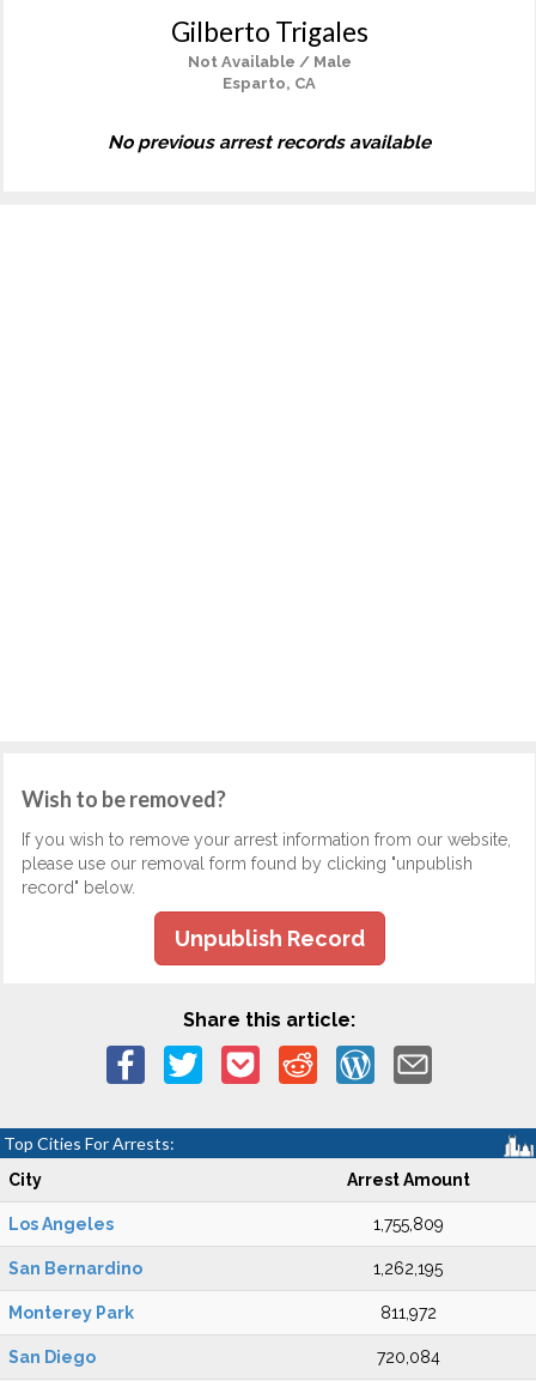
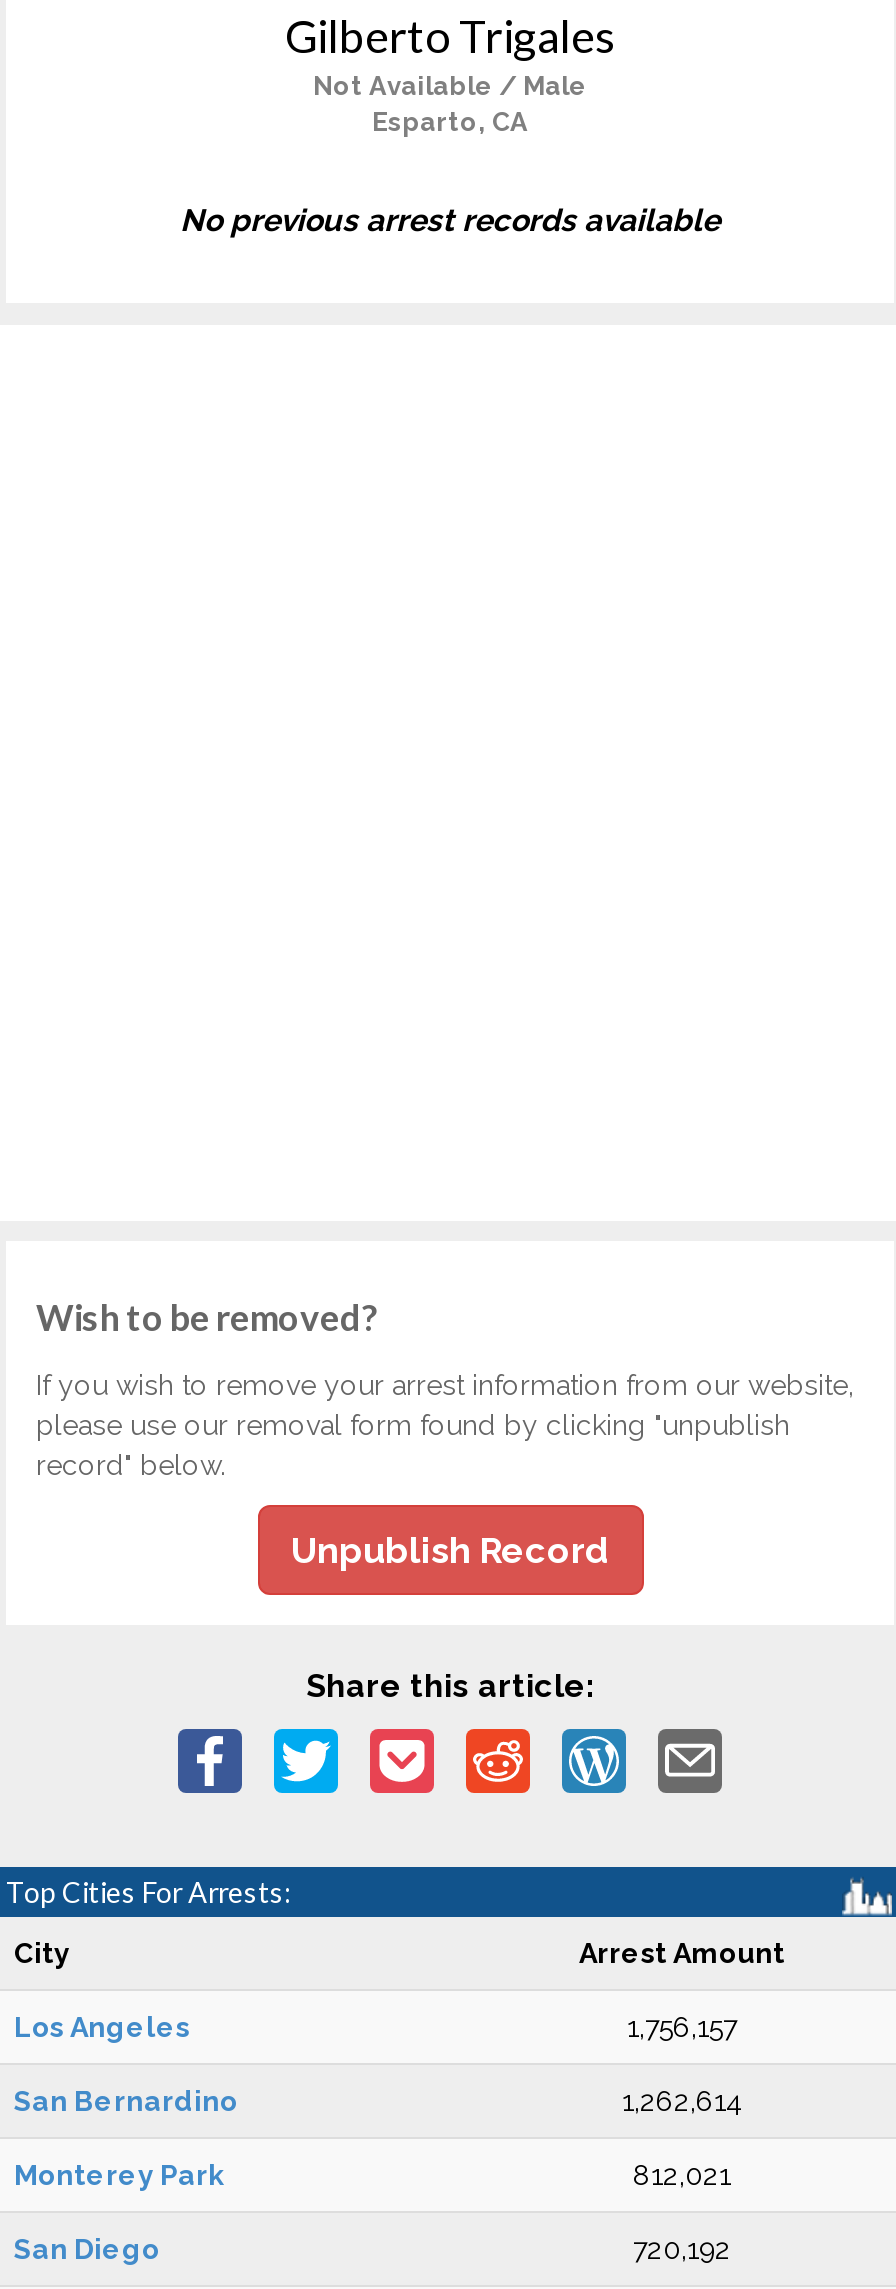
- 1,755,809
+ 1,756,157

- 1,262,195
+ 1,262,614

- 811,972
+ 812,021

- 720,084
+ 720,192
